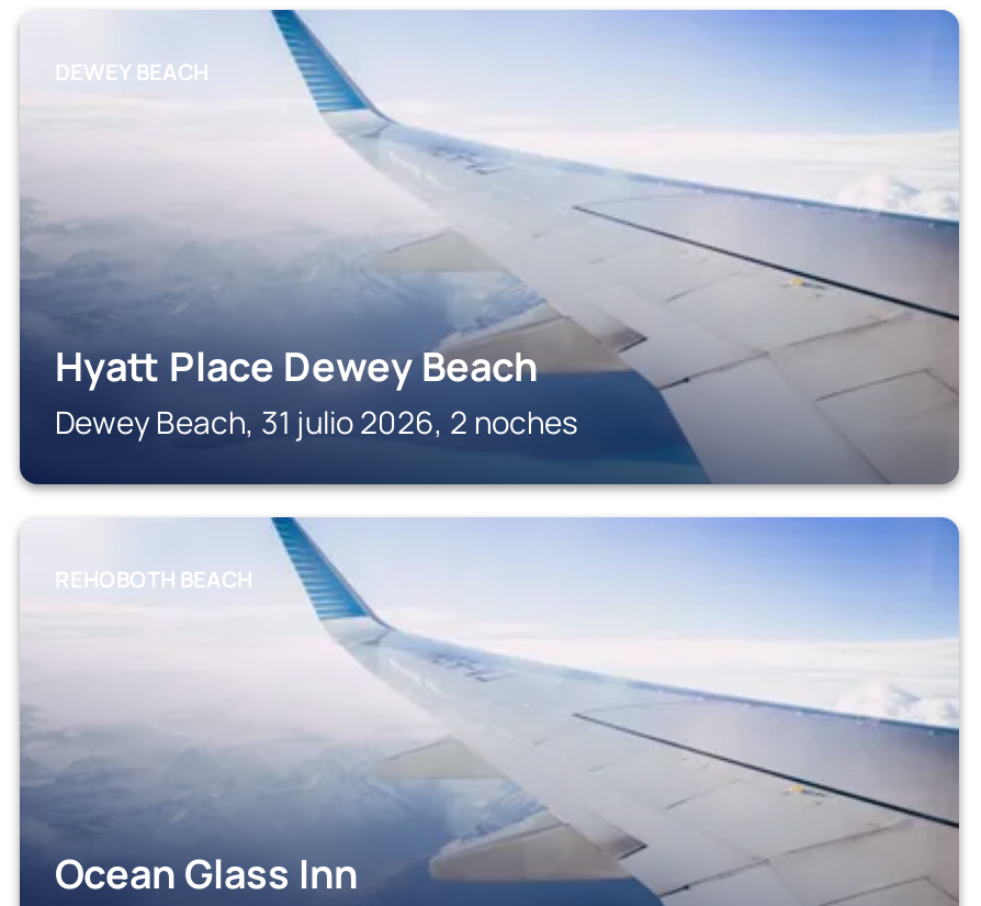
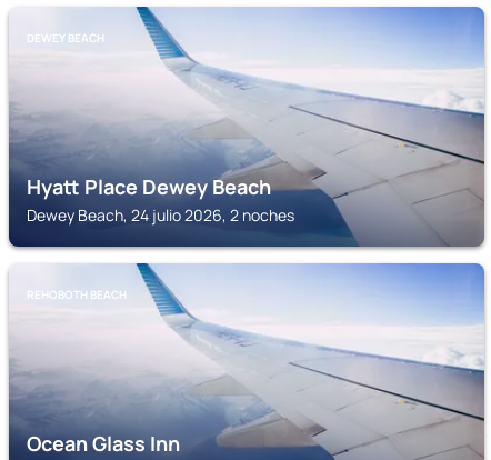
- Dewey Beach, 31 julio 2026, 2 noches
+ Dewey Beach, 24 julio 2026, 2 noches
